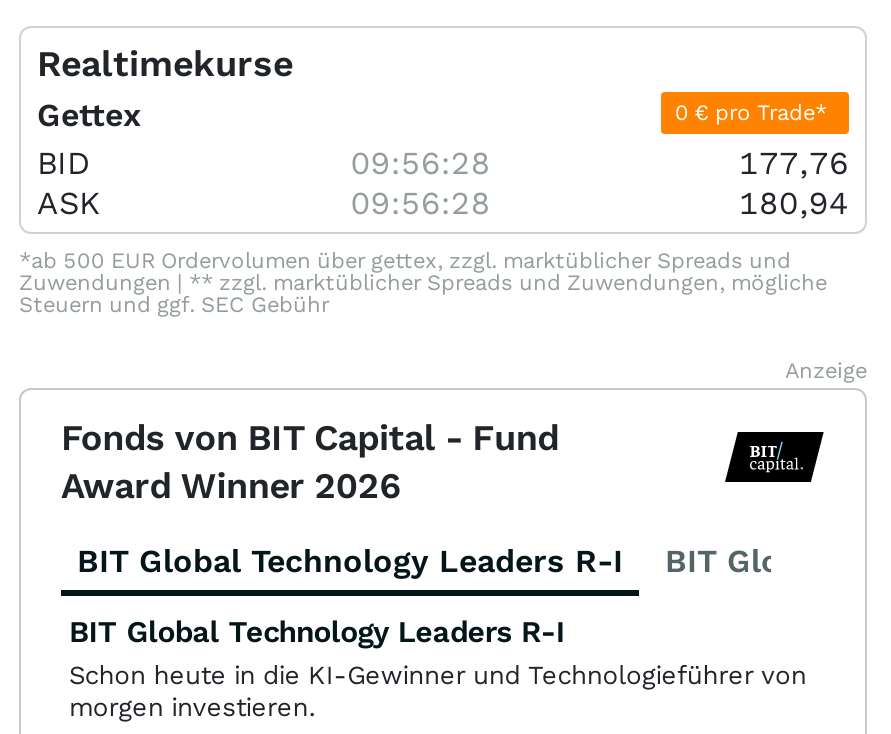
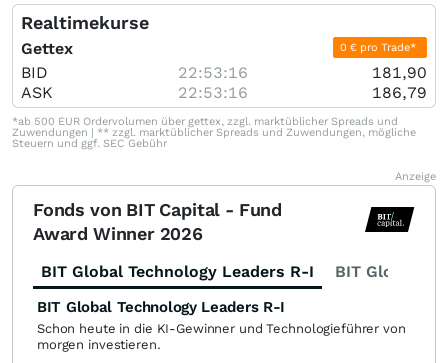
- 09:56:28
+ 22:53:16

- 177,76
+ 181,90

- 09:56:28
+ 22:53:16

- 180,94
+ 186,79
